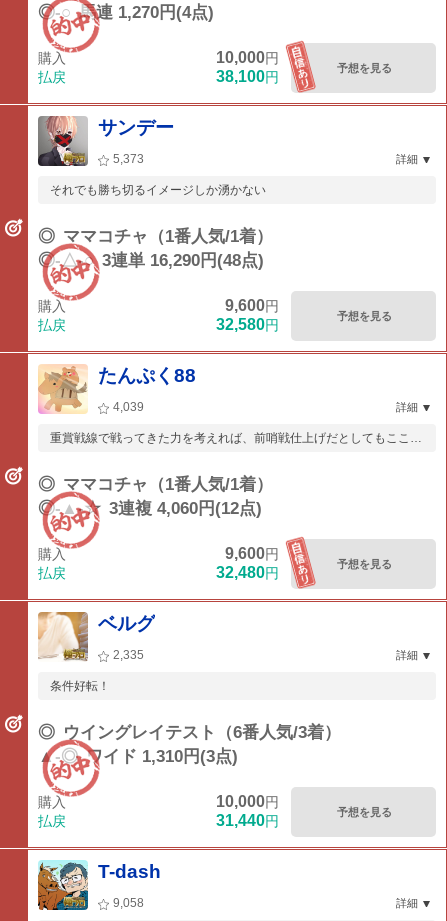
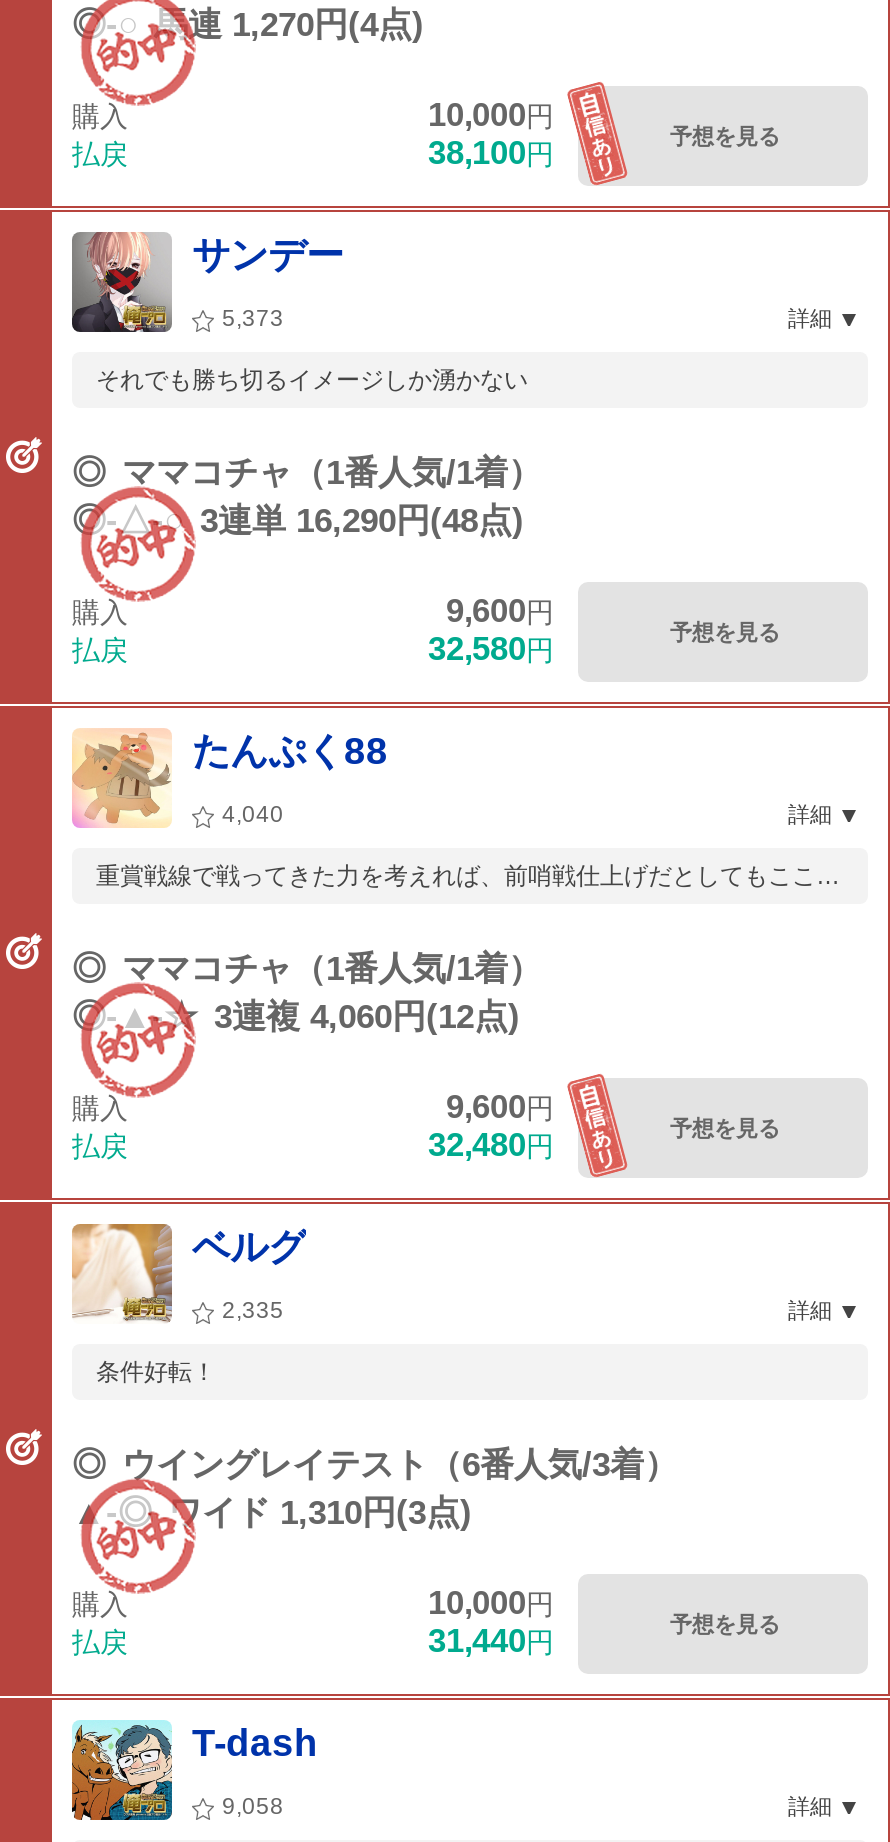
- 4,039
+ 4,040
